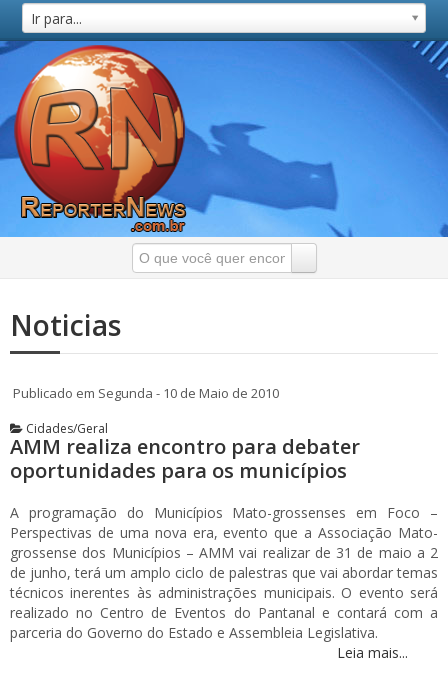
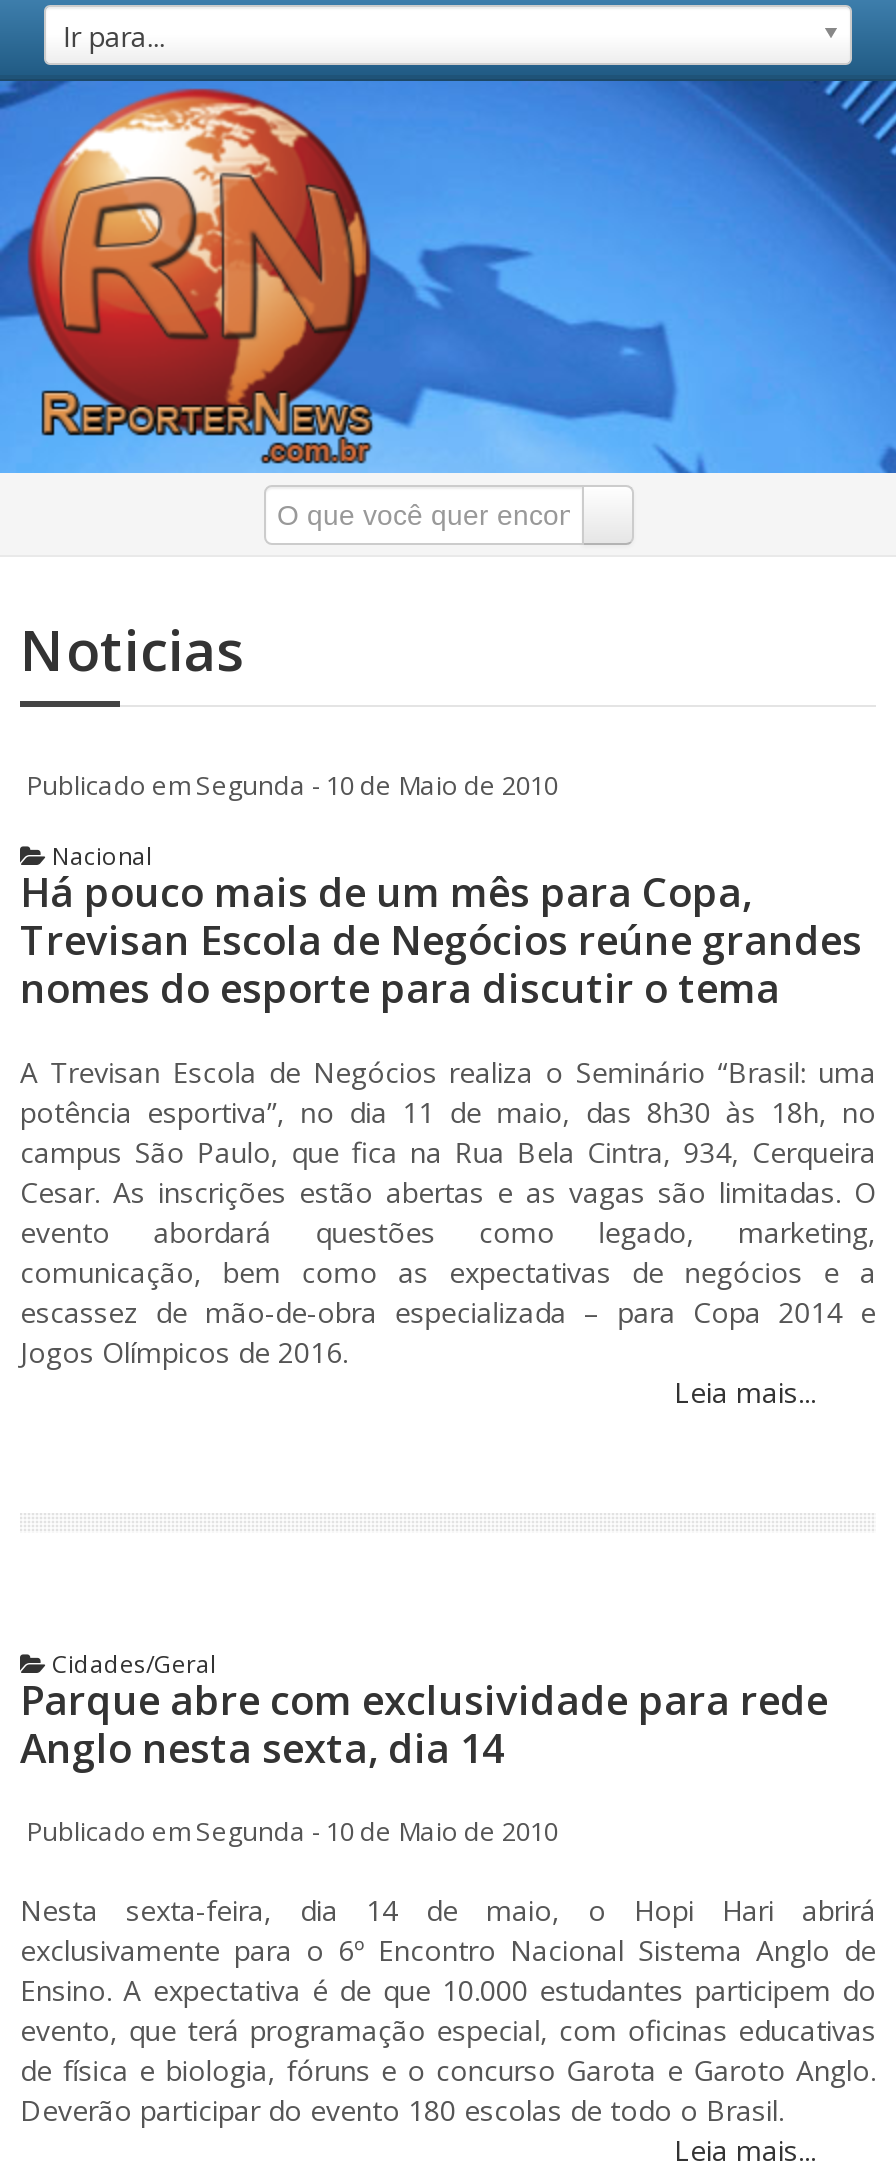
+ Nacional
+ Há pouco mais de um mês para Copa,
+ Trevisan Escola de Negócios reúne grandes
+ nomes do esporte para discutir o tema
+ A Trevisan Escola de Negócios realiza o Seminário “Brasil: uma
+ potência esportiva”, no dia 11 de maio, das 8h30 às 18h, no
+ campus São Paulo, que fica na Rua Bela Cintra, 934, Cerqueira
+ Cesar. As inscrições estão abertas e as vagas são limitadas. O
+ evento abordará questões como legado, marketing,
+ comunicação, bem como as expectativas de negócios e a
+ escassez de mão-de-obra especializada – para Copa 2014 e
+ Jogos Olímpicos de 2016.
+ Leia mais...

- AMM realiza encontro para debater
- oportunidades para os municípios
- A programação do Municípios Mato-grossenses em Foco –
- Perspectivas de uma nova era, evento que a Associação Mato-
- grossense dos Municípios – AMM vai realizar de 31 de maio a 2
- de junho, terá um amplo ciclo de palestras que vai abordar temas
- técnicos inerentes às administrações municipais. O evento será
- realizado no Centro de Eventos do Pantanal e contará com a
- parceria do Governo do Estado e Assembleia Legislativa.
+ Parque abre com exclusividade para rede
+ Anglo nesta sexta, dia 14
+ Publicado em Segunda - 10 de Maio de 2010
+ Nesta sexta-feira, dia 14 de maio, o Hopi Hari abrirá
+ exclusivamente para o 6º Encontro Nacional Sistema Anglo de
+ Ensino. A expectativa é de que 10.000 estudantes participem do
+ evento, que terá programação especial, com oficinas educativas
+ de física e biologia, fóruns e o concurso Garota e Garoto Anglo.
+ Deverão participar do evento 180 escolas de todo o Brasil.
